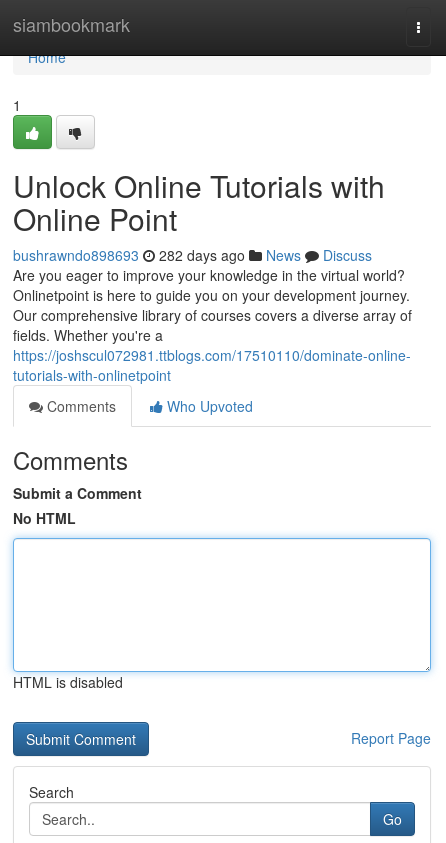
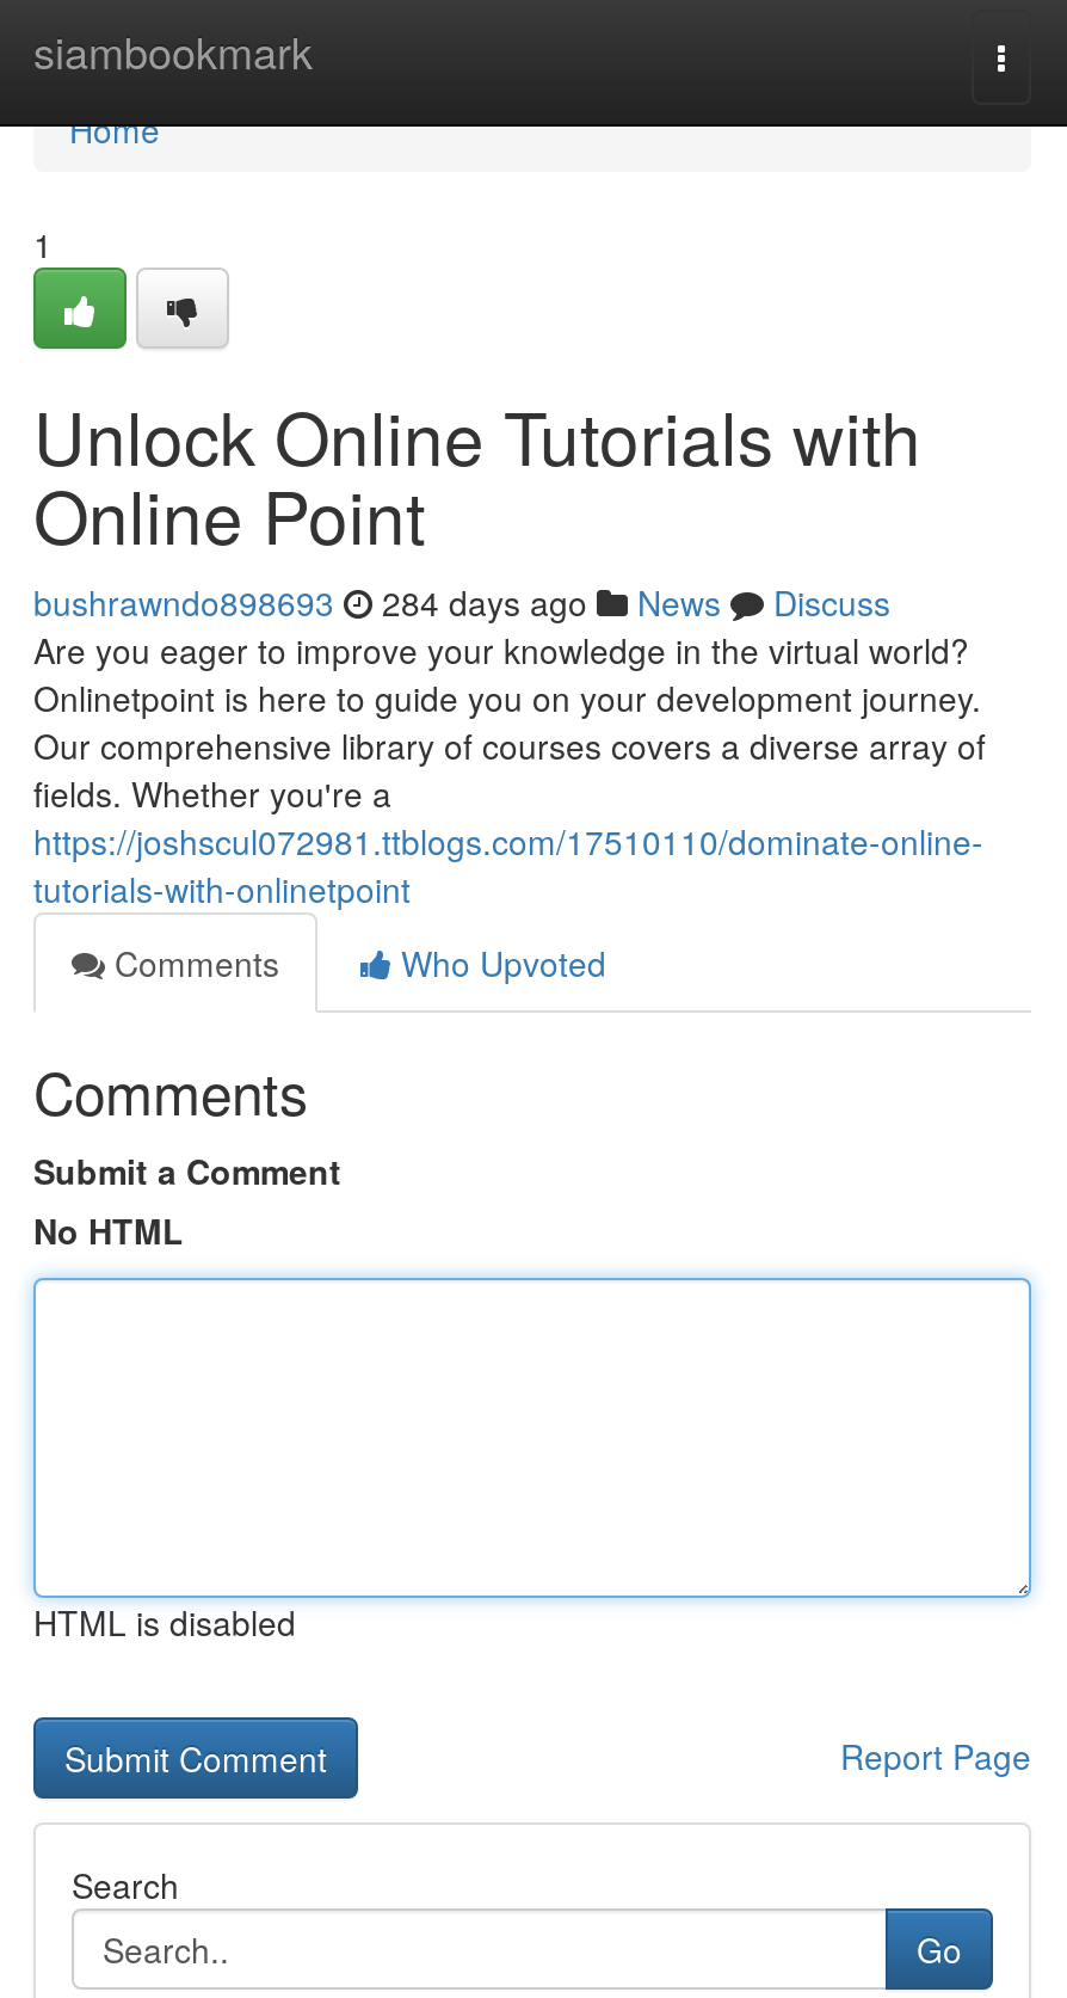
- bushrawndo898693 282 days ago News Discuss
+ bushrawndo898693 284 days ago News Discuss
